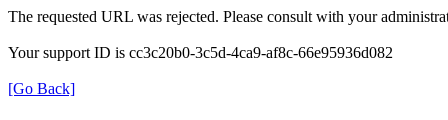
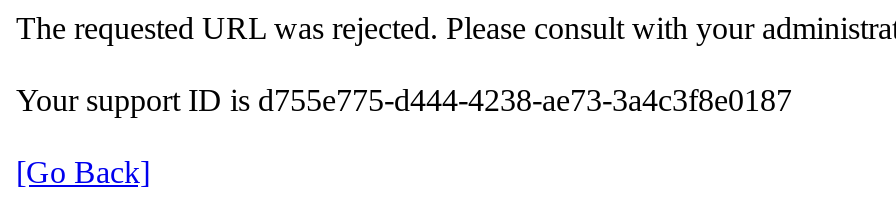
- Your support ID is cc3c20b0-3c5d-4ca9-af8c-66e95936d082
+ Your support ID is d755e775-d444-4238-ae73-3a4c3f8e0187
